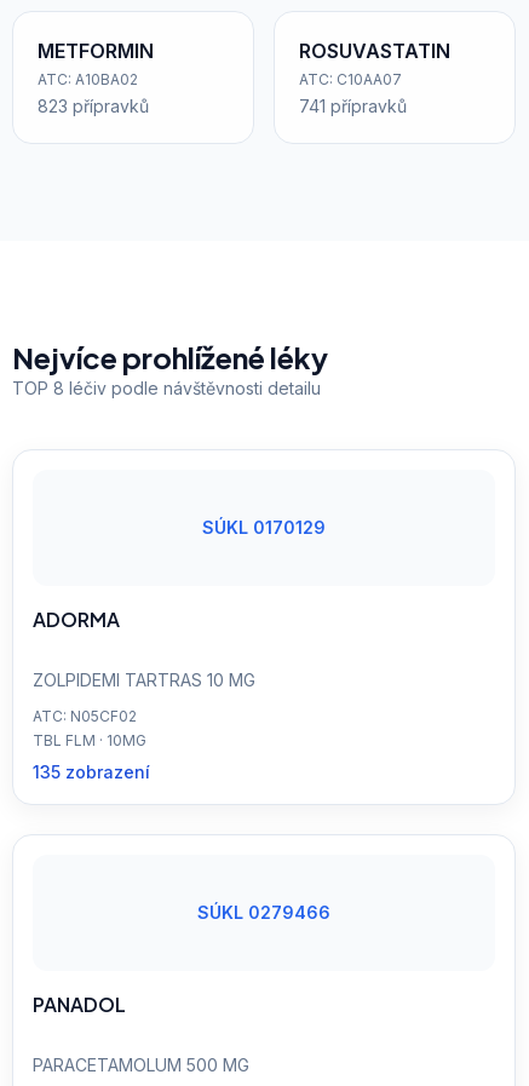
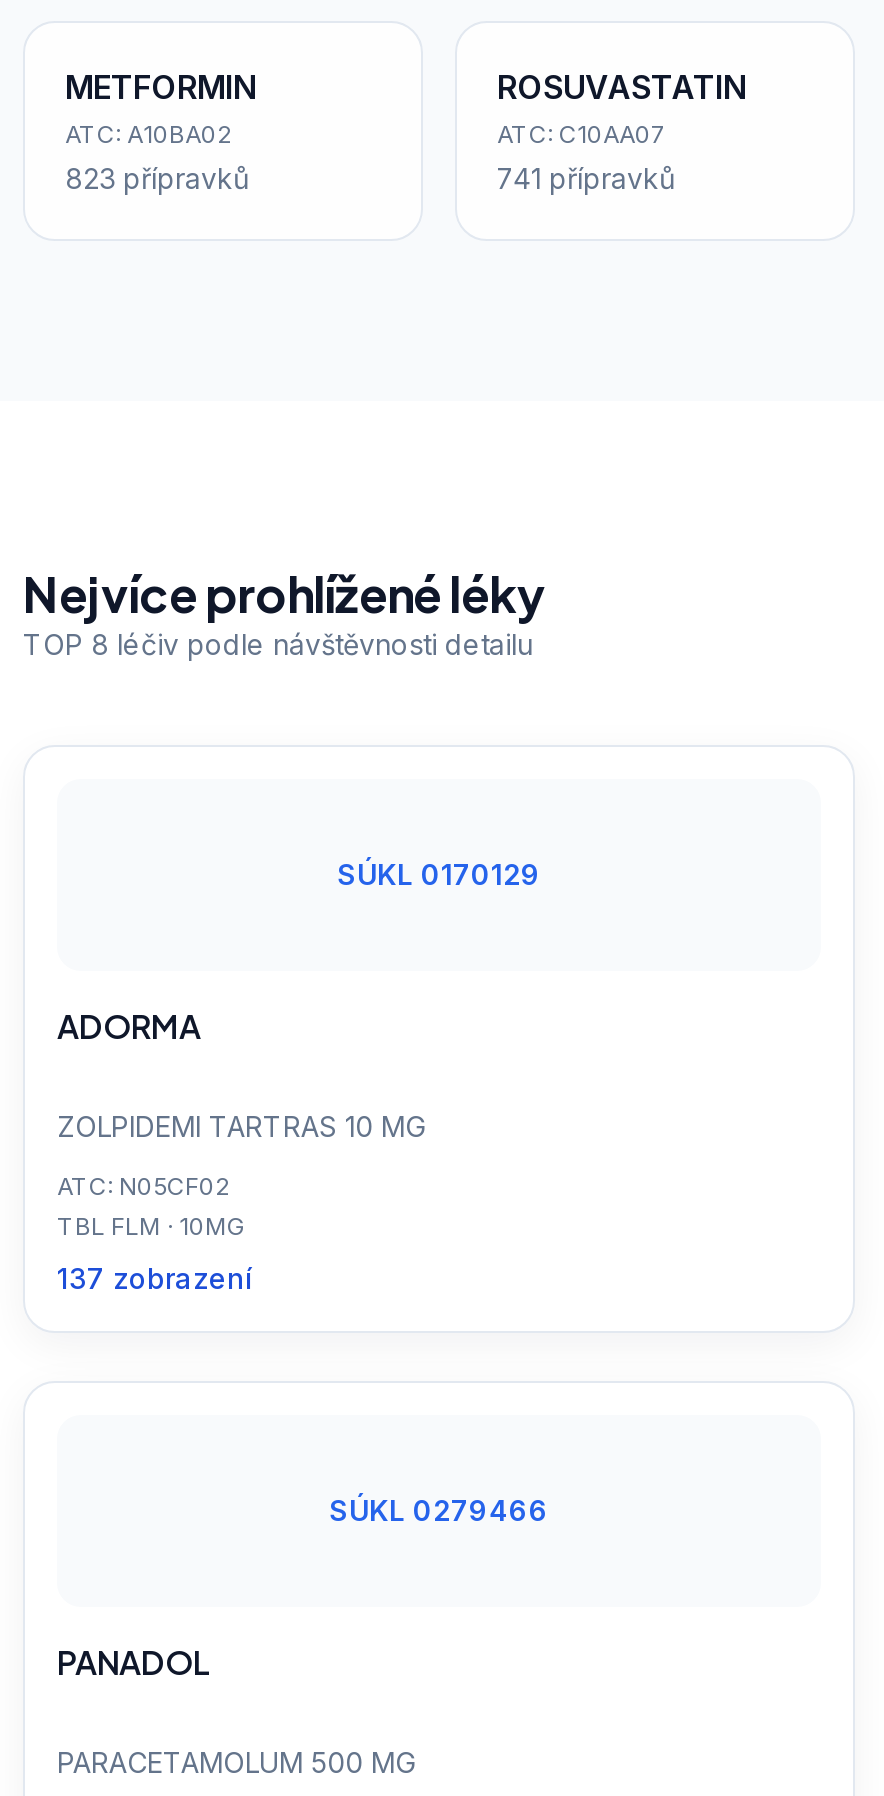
- 135 zobrazení
+ 137 zobrazení
